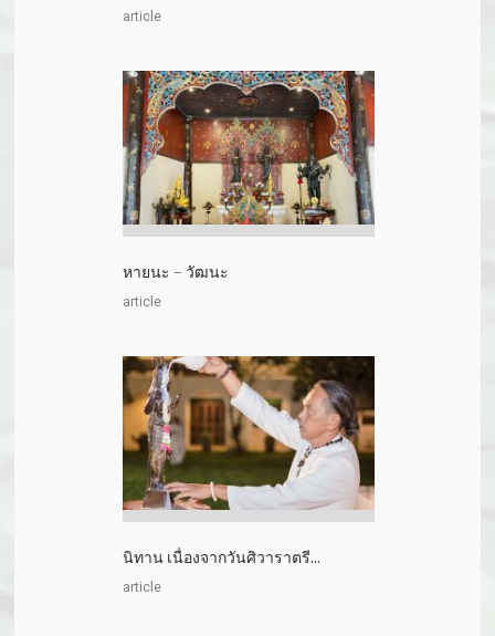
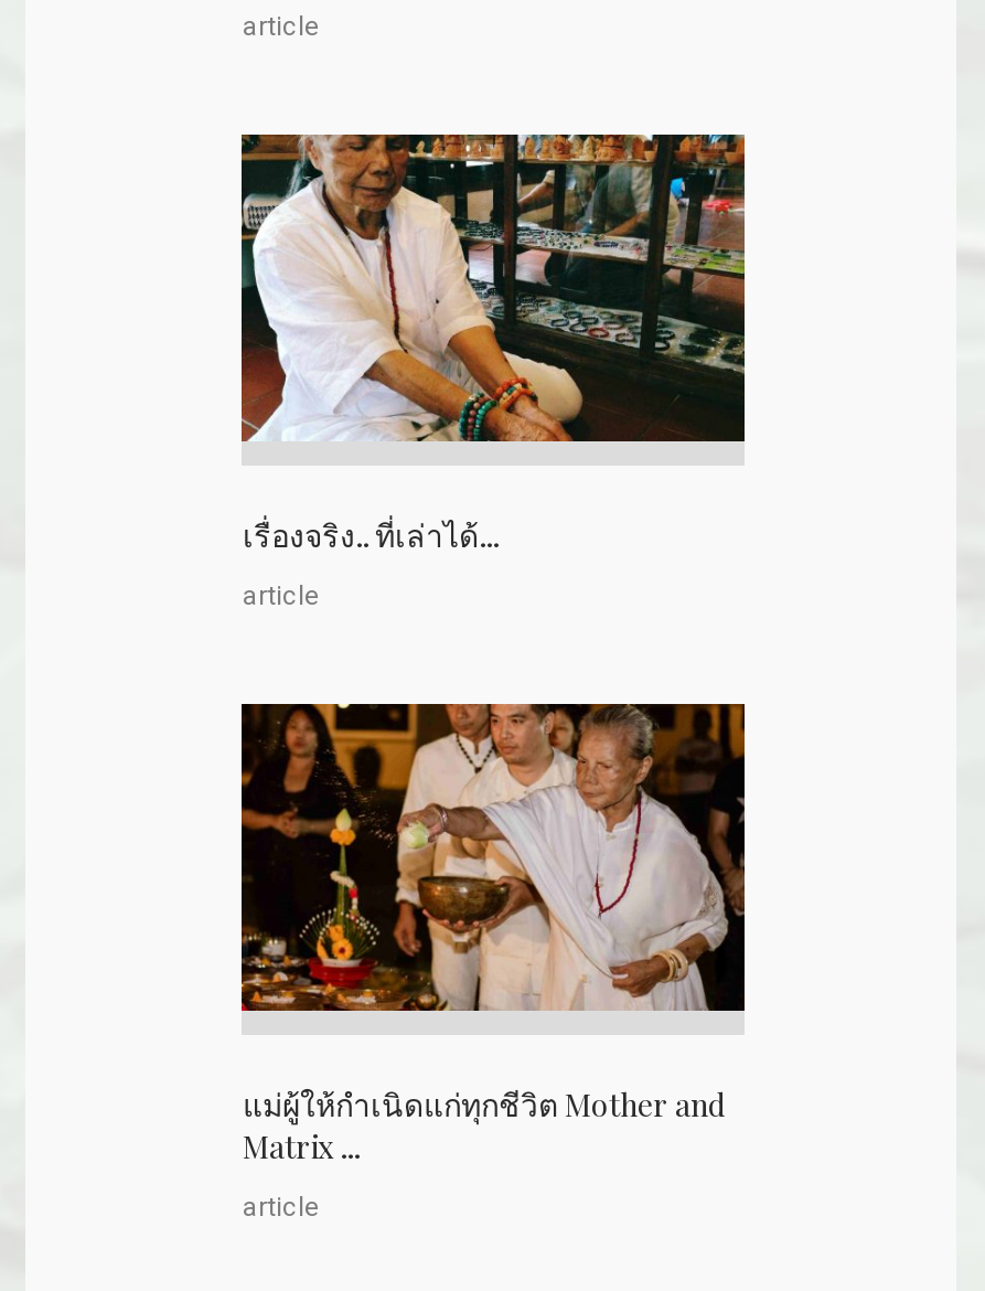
- [image]
- หายนะ – วัฒนะ
+ [image]
+ เรื่องจริง.. ที่เล่าได้...

- [image]
- นิทาน เนื่องจากวันศิวาราตรี...
+ [image]
+ แม่ผู้ให้กำเนิดแก่ทุกชีวิต Mother and
+ Matrix ...
